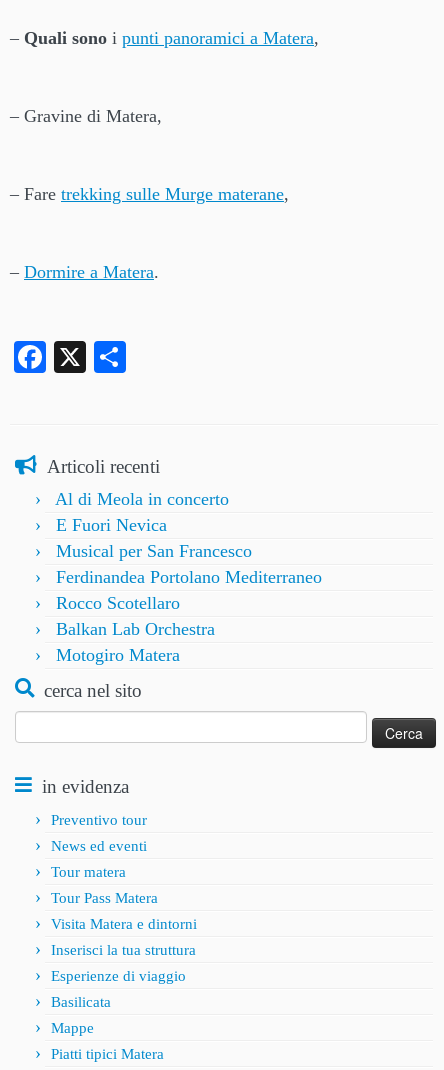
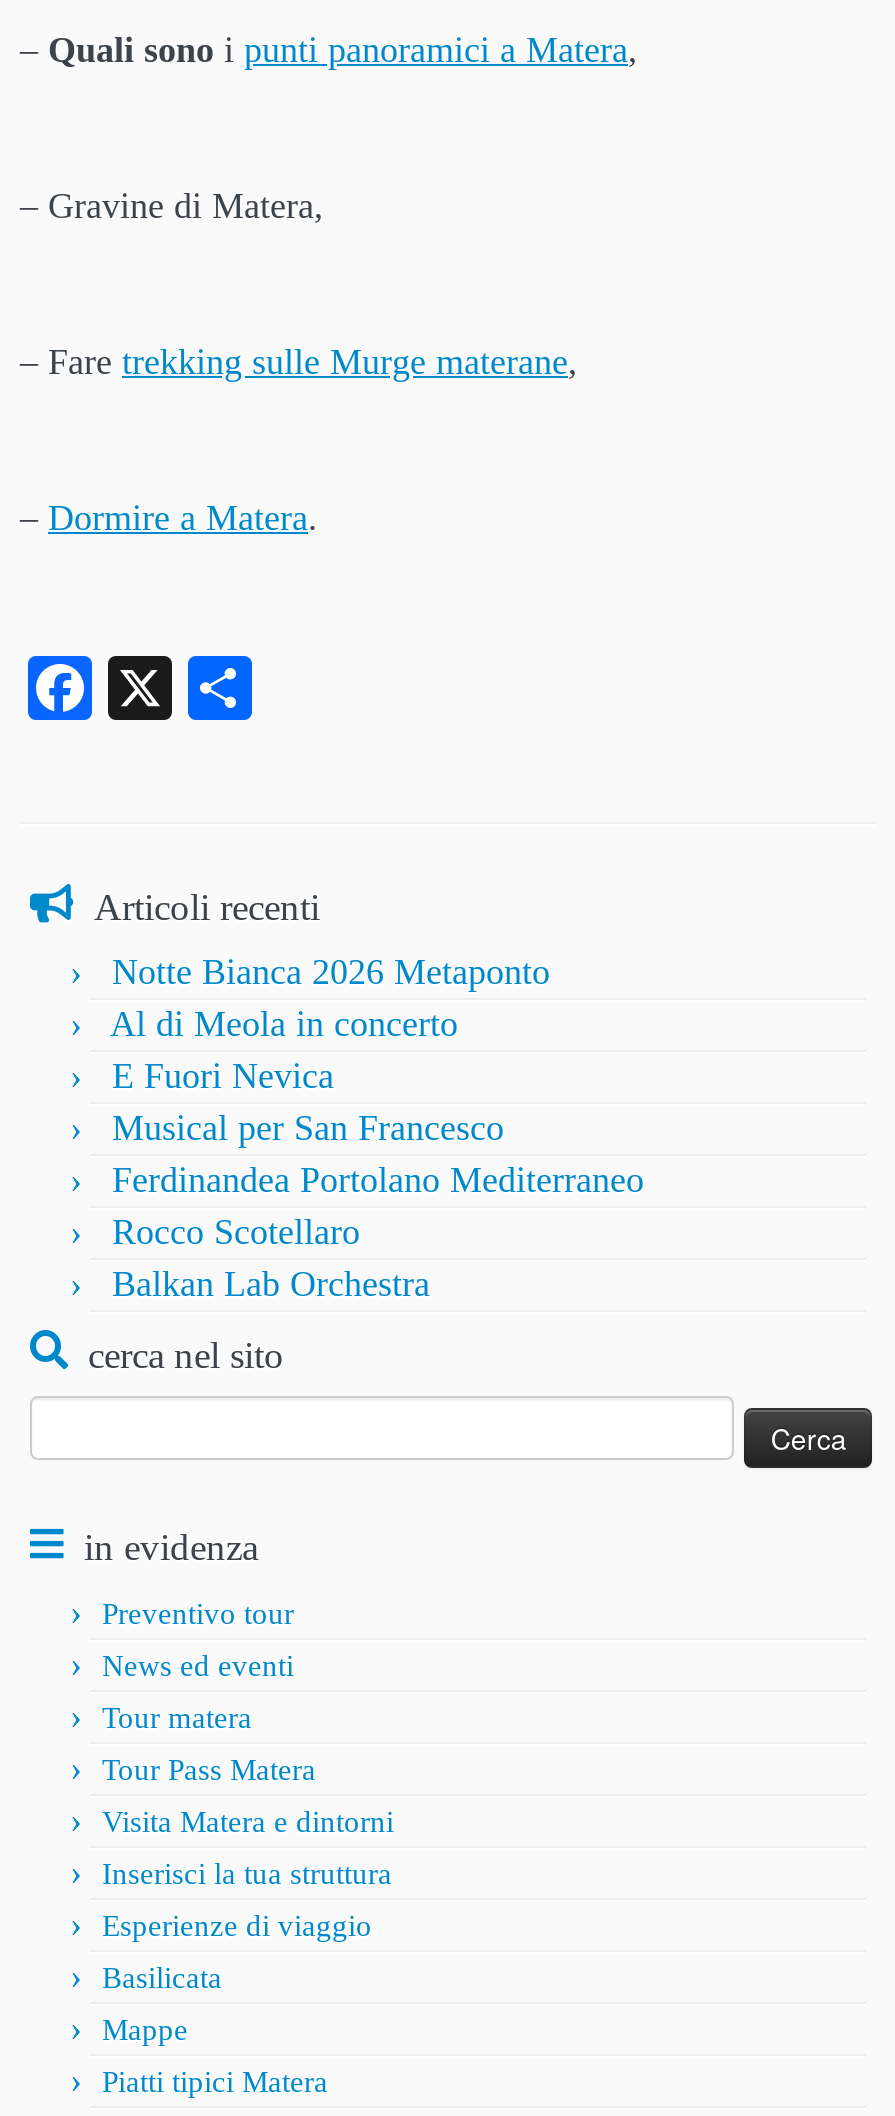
+ Notte Bianca 2026 Metaponto

moved down: Al di Meola in concerto | E Fuori Nevica | Musical per San Francesco | Ferdinandea Portolano Mediterraneo | Rocco Scotellaro | Balkan Lab Orchestra

- Motogiro Matera
